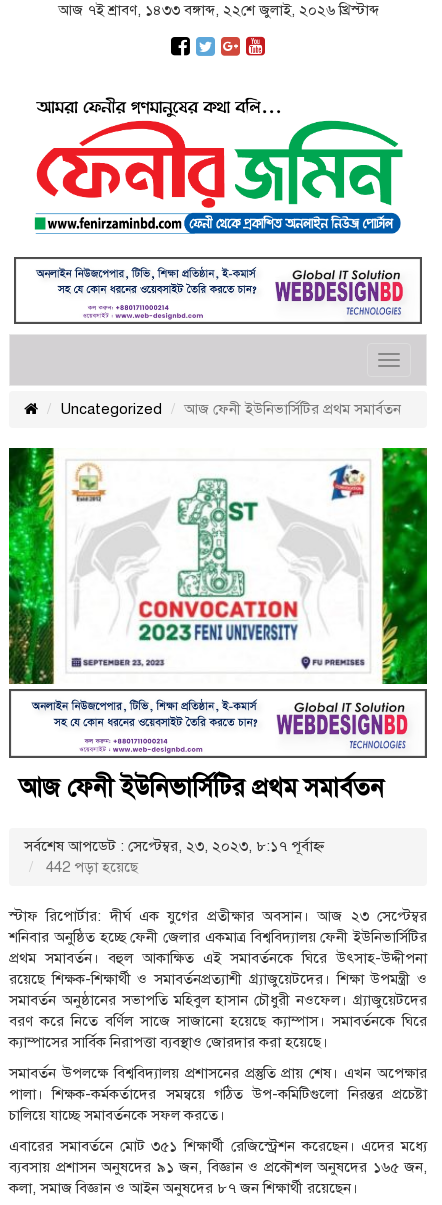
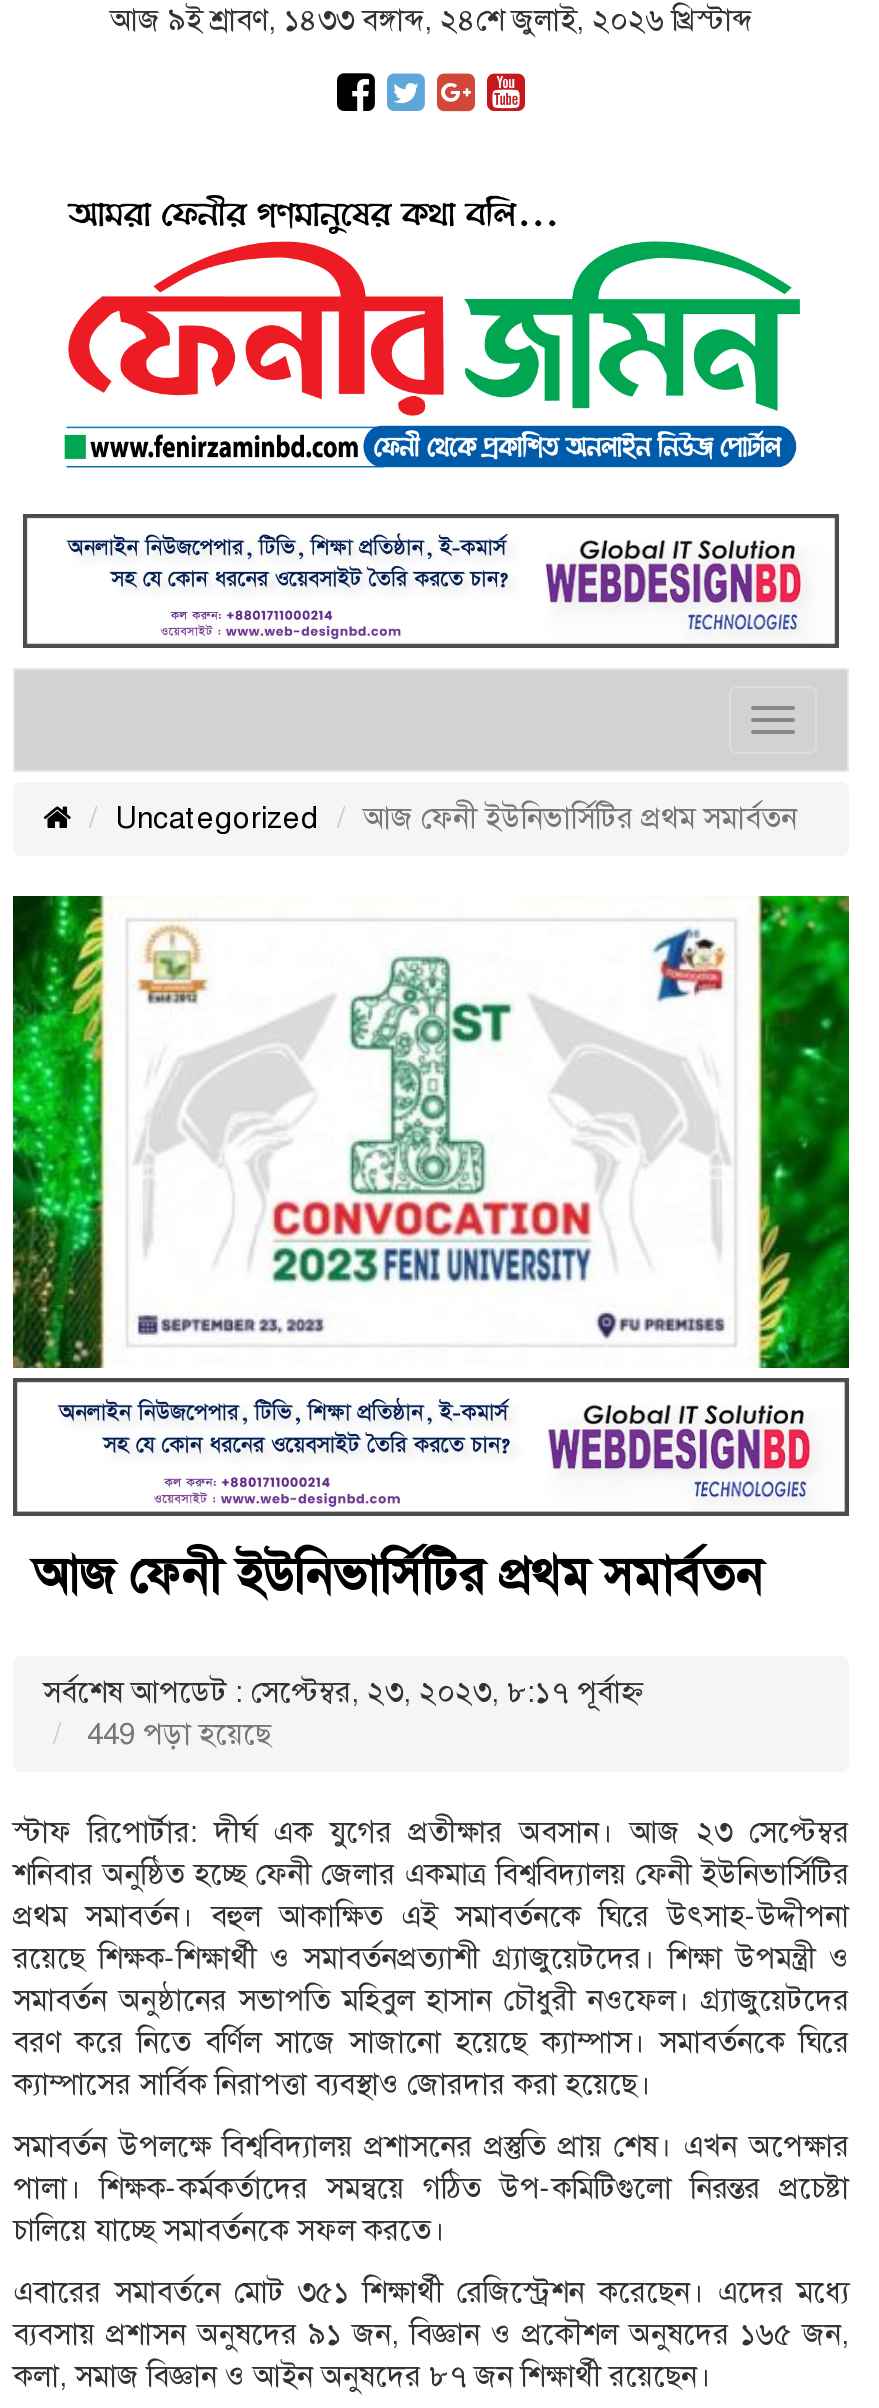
- আজ ৭ই শ্রাবণ, ১৪৩৩ বঙ্গাব্দ, ২২শে জুলাই, ২০২৬ খ্রিস্টাব্দ
+ আজ ৯ই শ্রাবণ, ১৪৩৩ বঙ্গাব্দ, ২৪শে জুলাই, ২০২৬ খ্রিস্টাব্দ

- 442 পড়া হয়েছে
+ 449 পড়া হয়েছে
